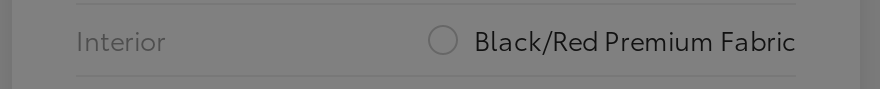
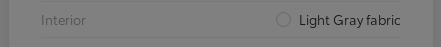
- Black/Red Premium Fabric
+ Light Gray fabric
